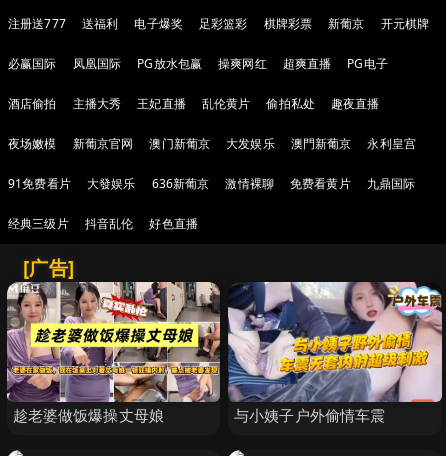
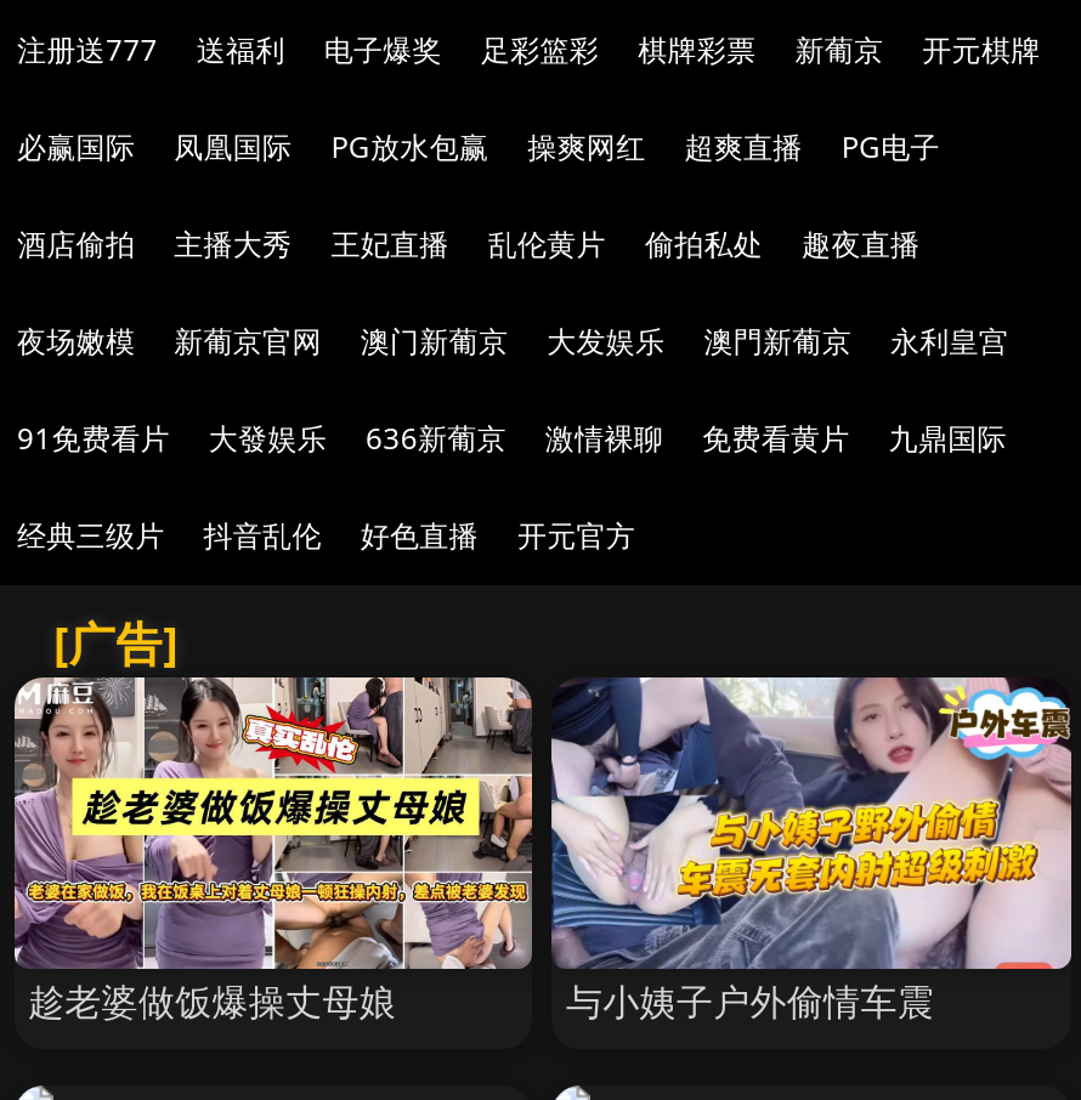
+ 开元官方
